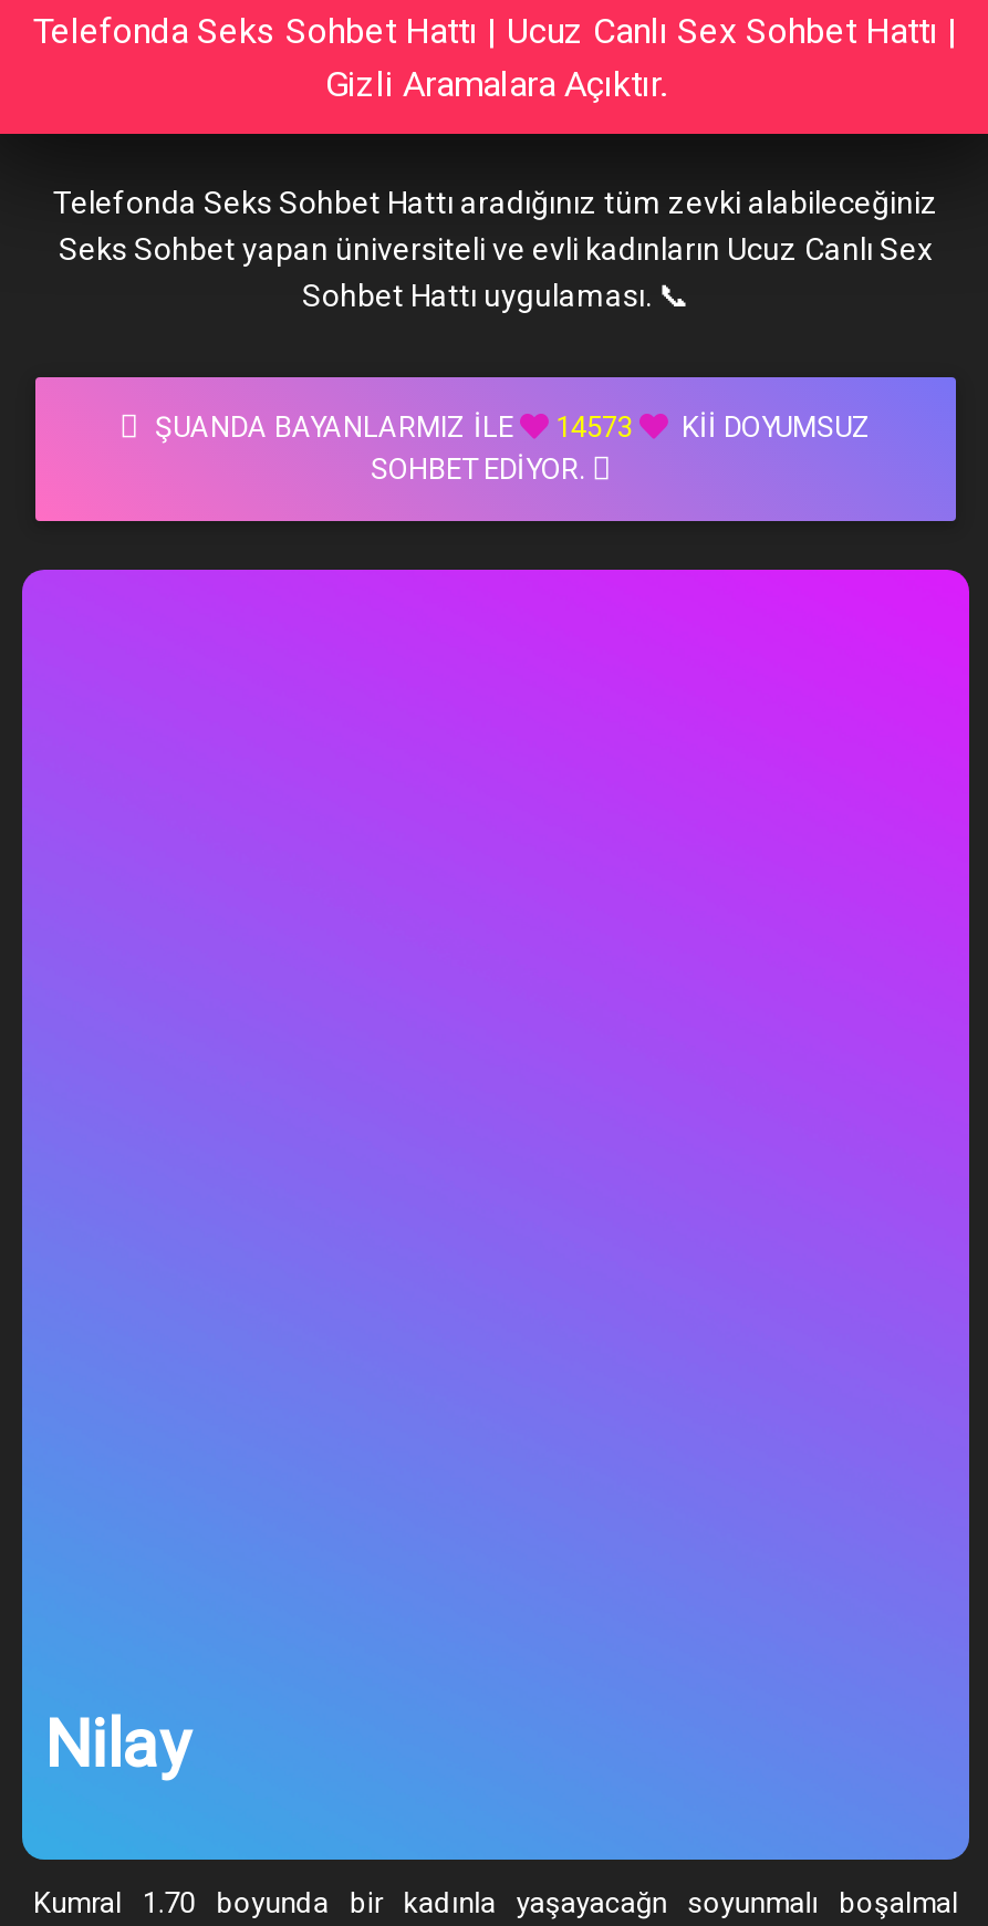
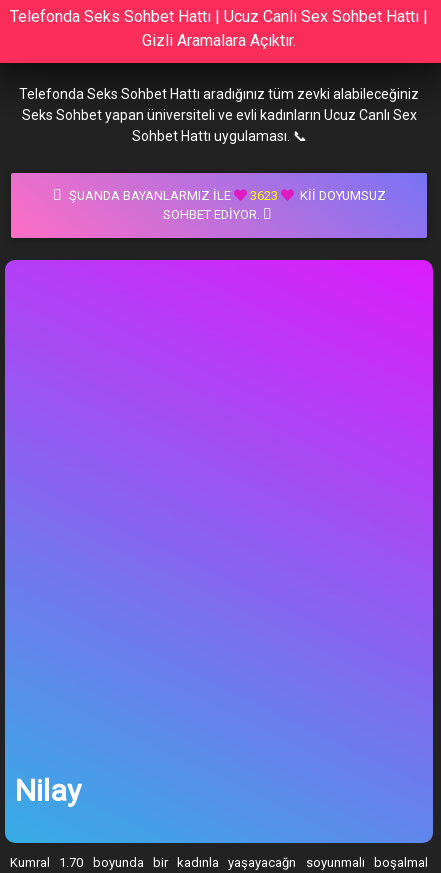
- ŞUANDA BAYANLARMIZ İLE 14573 KII DOYUMSUZ
+ ŞUANDA BAYANLARMIZ İLE 3623 KII DOYUMSUZ
